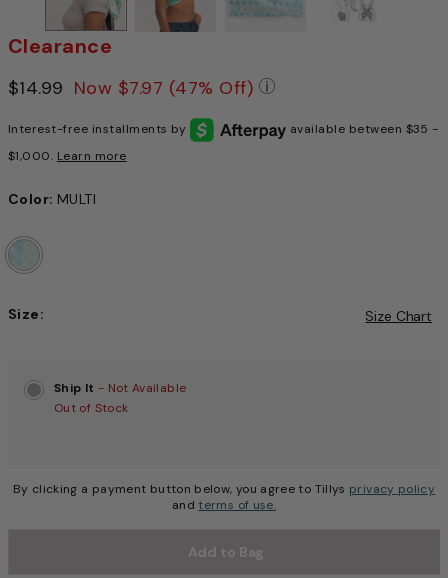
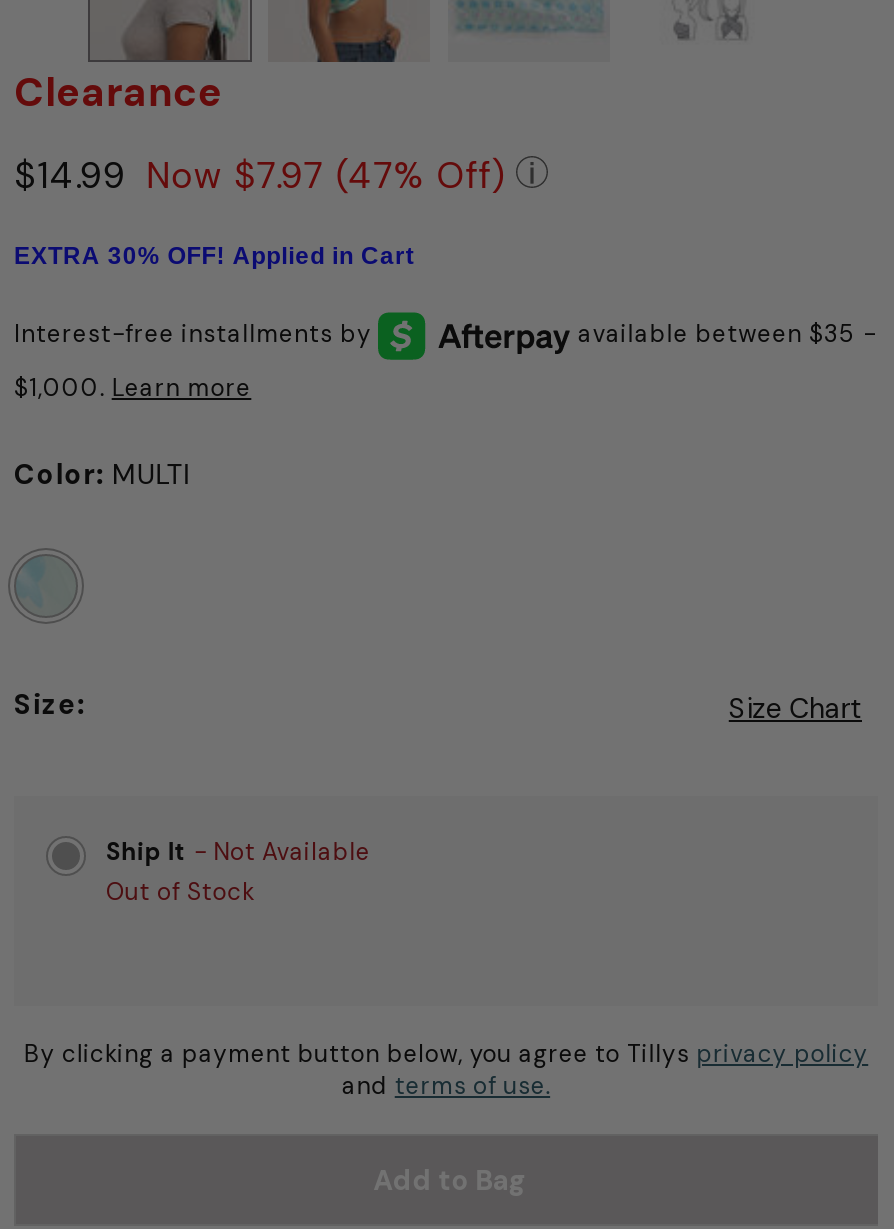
+ EXTRA 30% OFF! Applied in Cart
